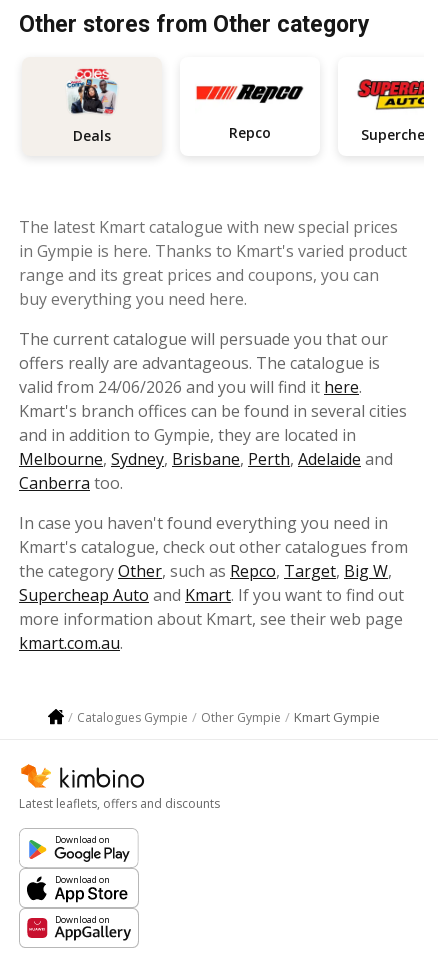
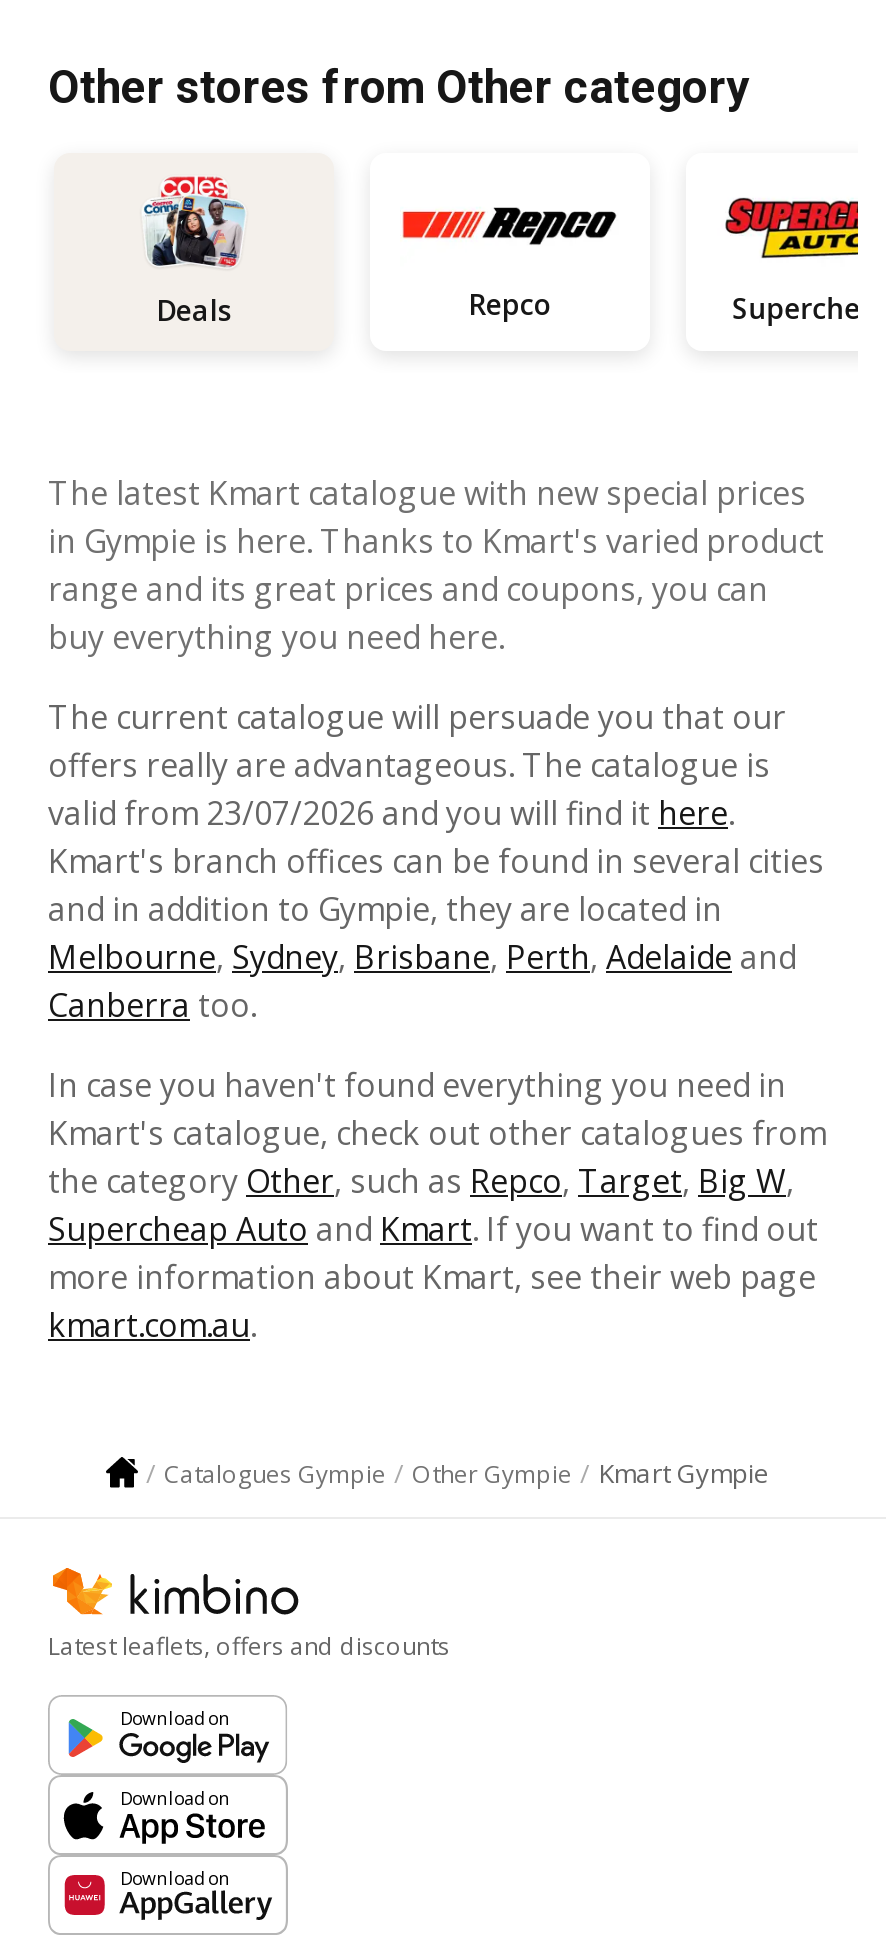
- valid from 24/06/2026 and you will find it here.
+ valid from 23/07/2026 and you will find it here.
